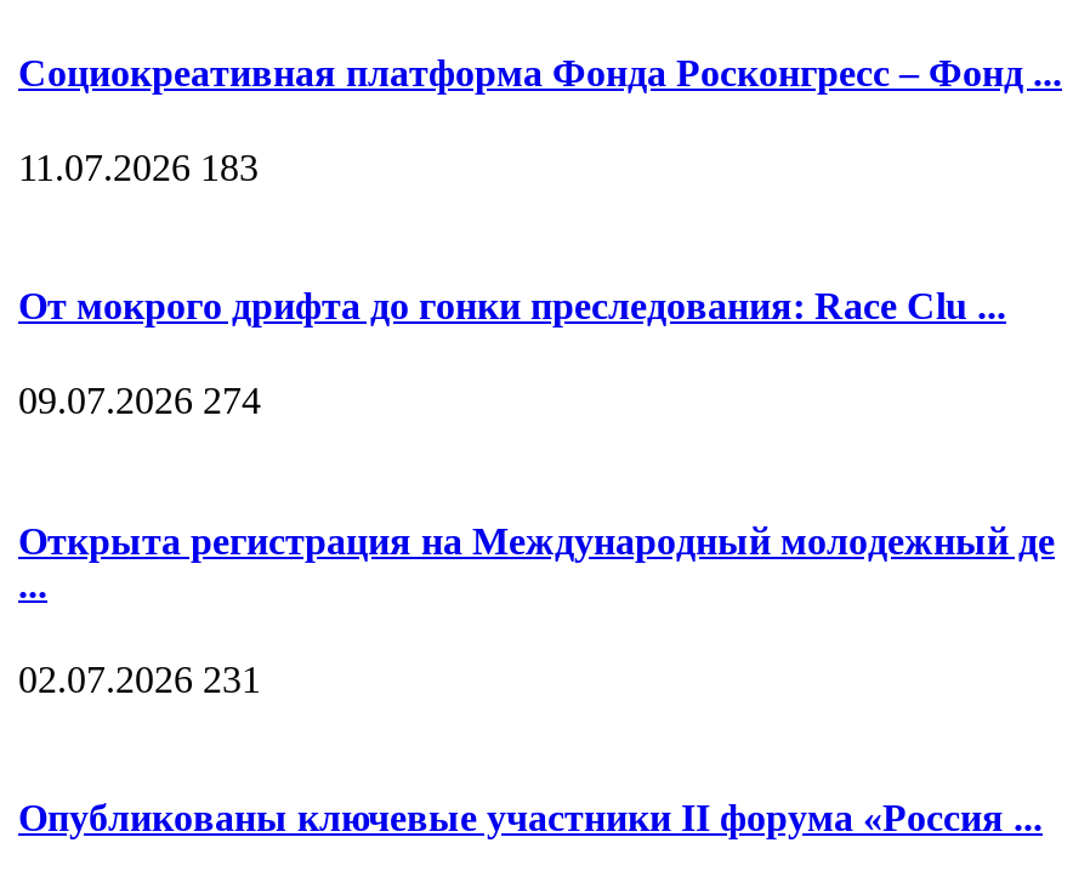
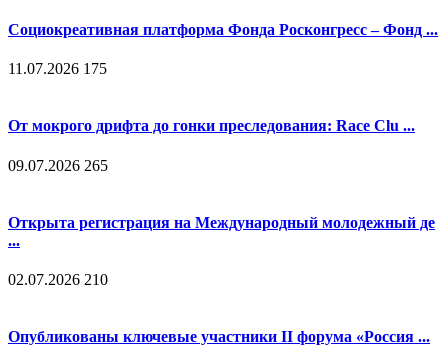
- 11.07.2026 183
+ 11.07.2026 175

- 09.07.2026 274
+ 09.07.2026 265

- 02.07.2026 231
+ 02.07.2026 210
